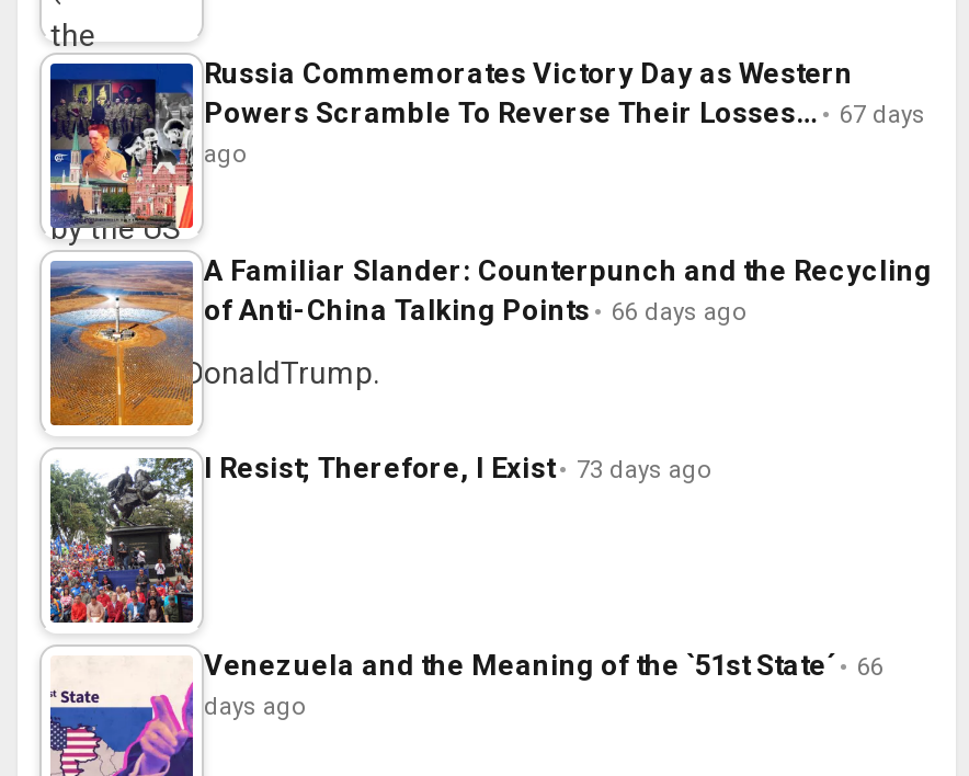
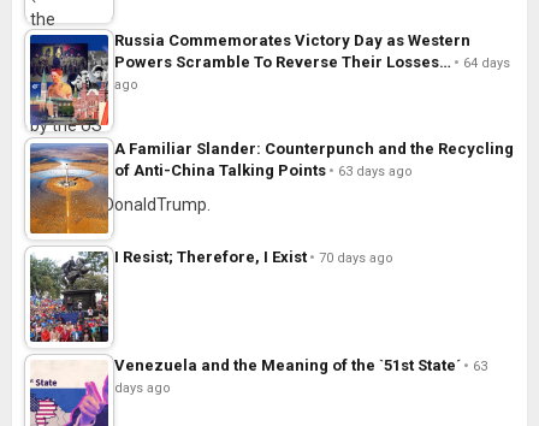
- Powers Scramble To Reverse Their Losses… 67 days
+ Powers Scramble To Reverse Their Losses… 64 days

- of Anti-China Talking Points 66 days ago
+ of Anti-China Talking Points 63 days ago

- I Resist; Therefore, I Exist 73 days ago
+ I Resist; Therefore, I Exist 70 days ago

- Venezuela and the Meaning of the `51st State´ 66
+ Venezuela and the Meaning of the `51st State´ 63
